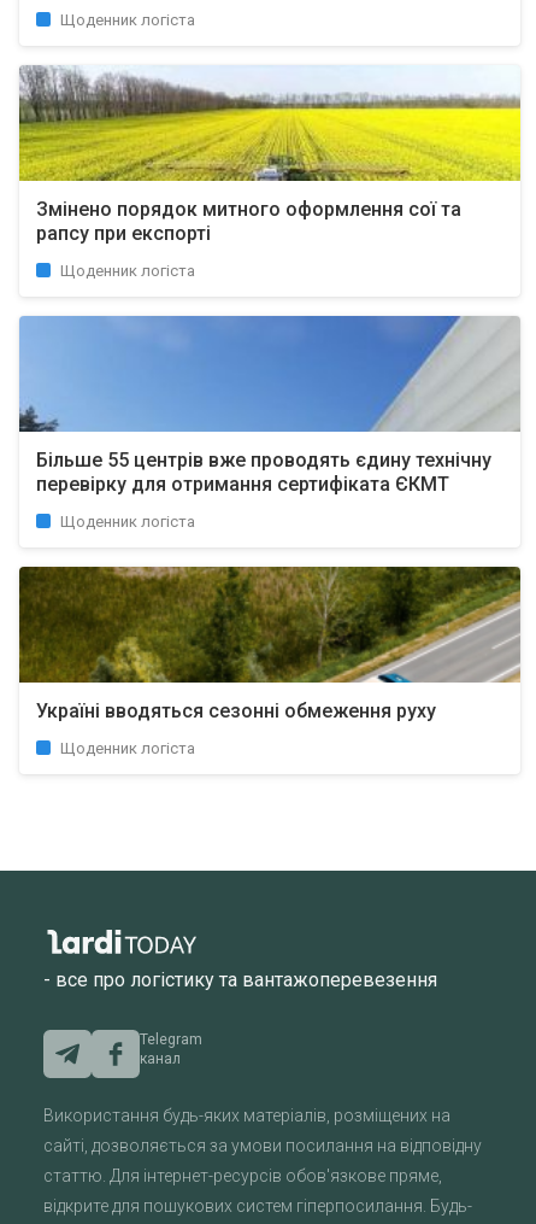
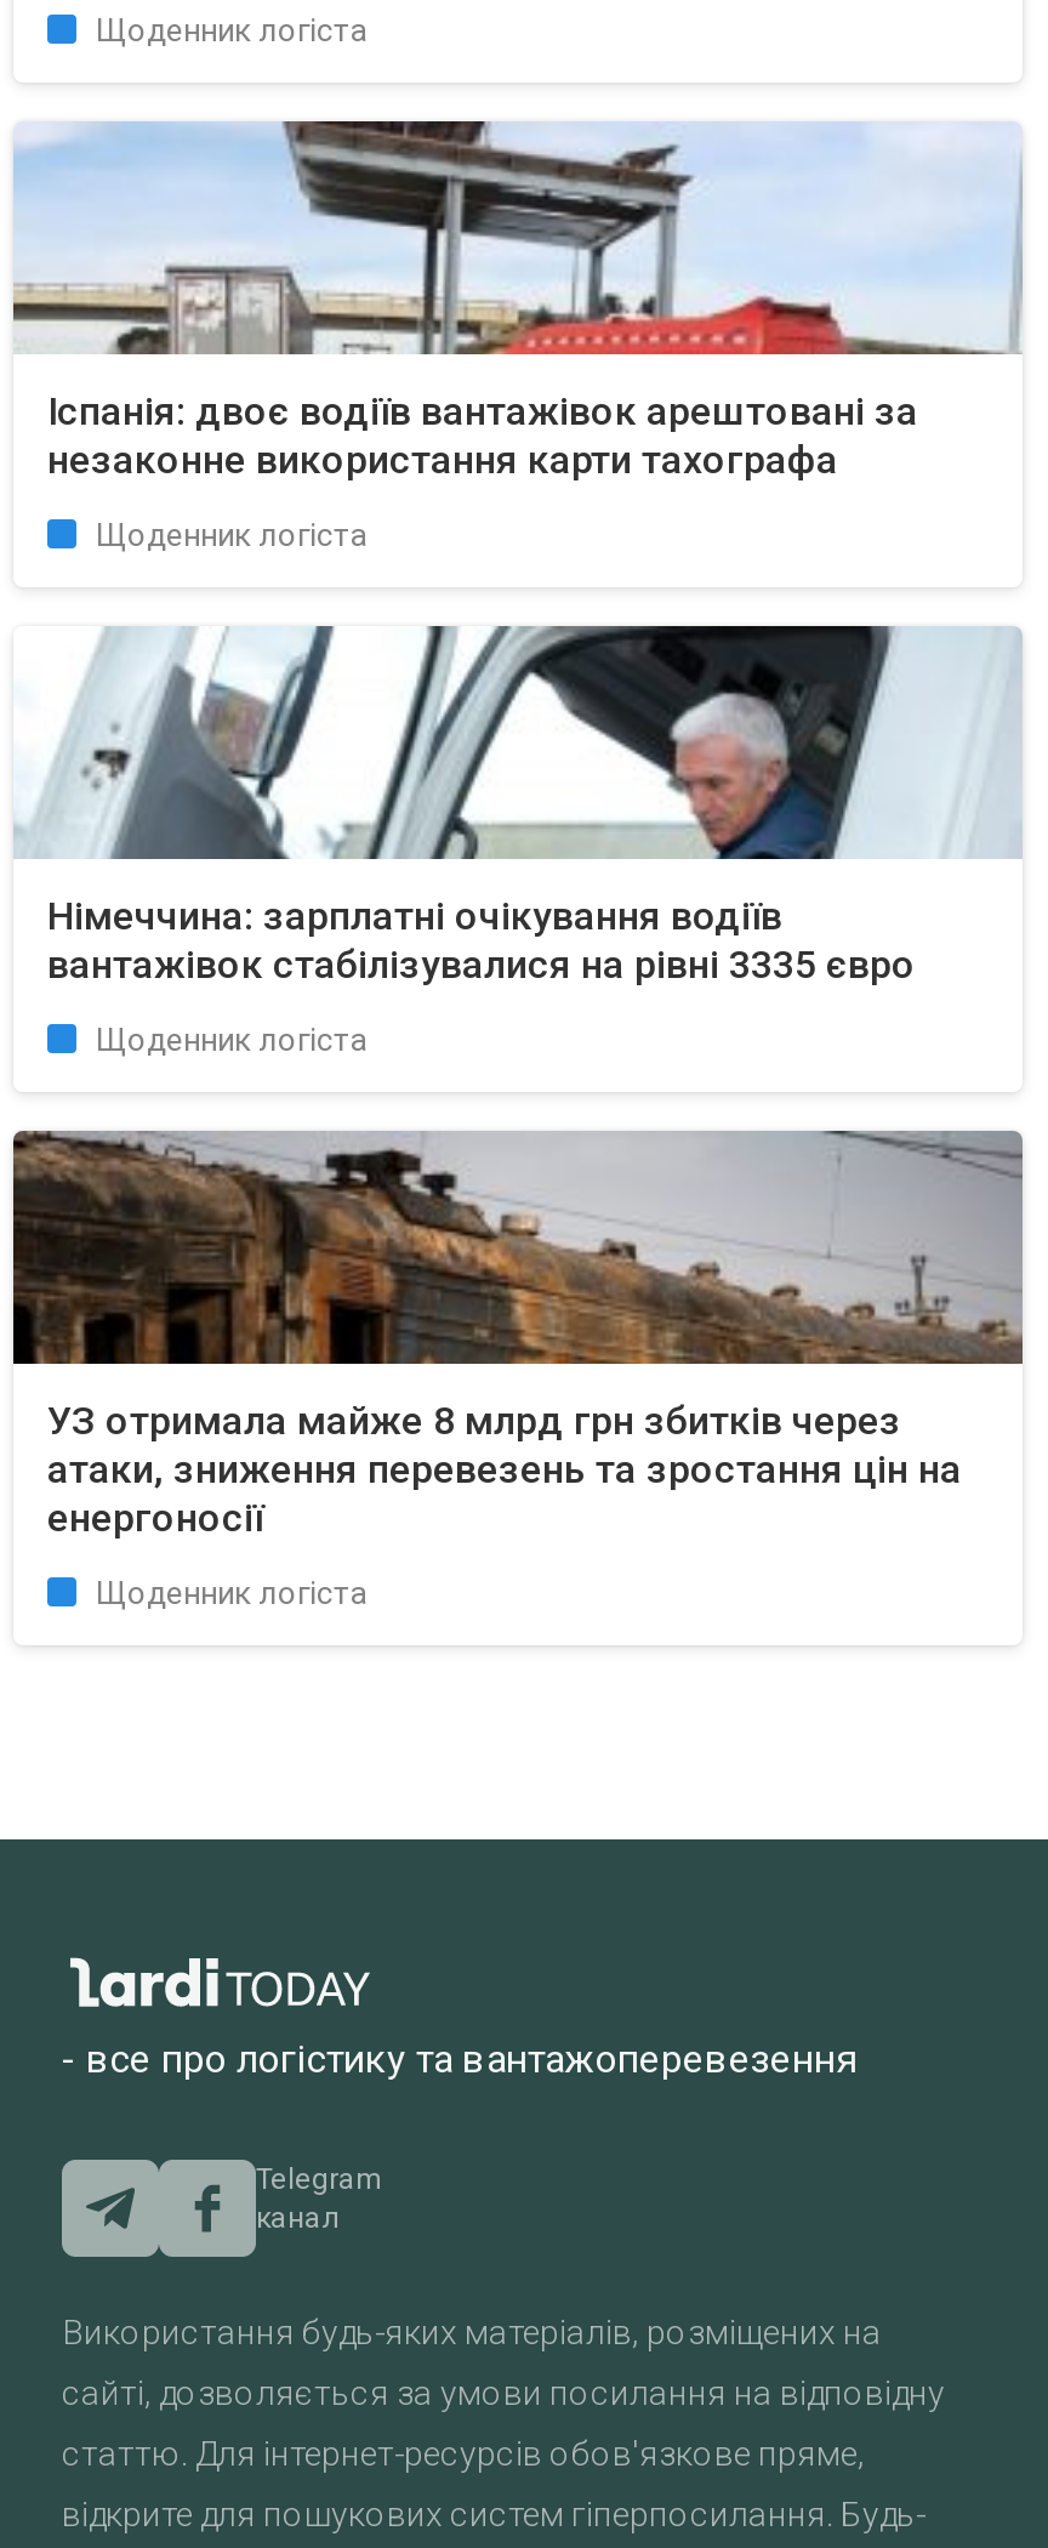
- [image]
- Змінено порядок митного оформлення сої та
- рапсу при експорті
+ [image]
+ Іспанія: двоє водіїв вантажівок арештовані за
+ незаконне використання карти тахографа

- [image]
- Більше 55 центрів вже проводять єдину технічну
- перевірку для отримання сертифіката ЄКМТ
+ [image]
+ Німеччина: зарплатні очікування водіїв
+ вантажівок стабілізувалися на рівні 3335 євро

- [image]
- Україні вводяться сезонні обмеження руху
+ [image]
+ УЗ отримала майже 8 млрд грн збитків через
+ атаки, зниження перевезень та зростання цін на
+ енергоносії
